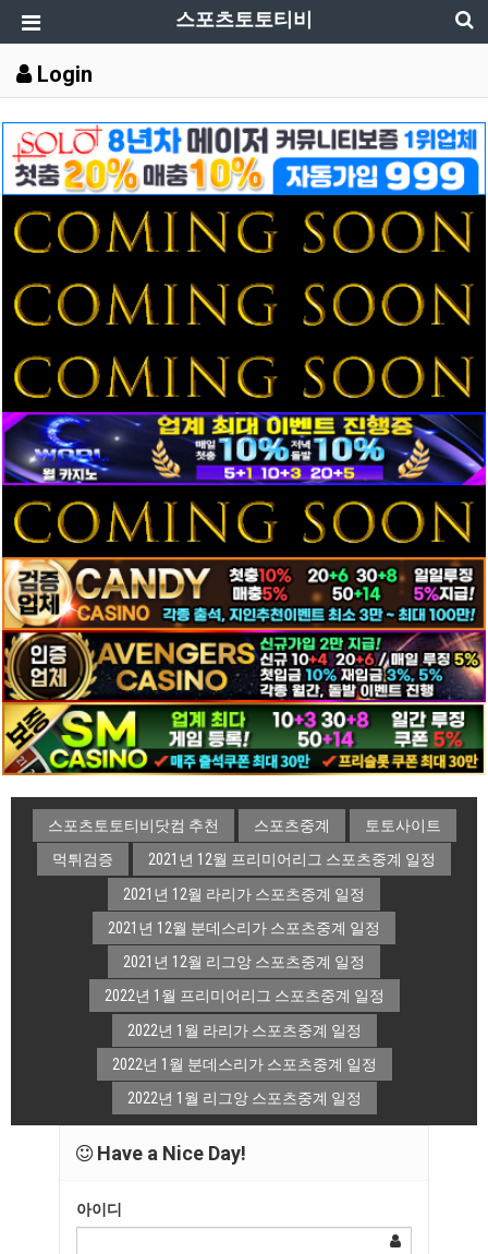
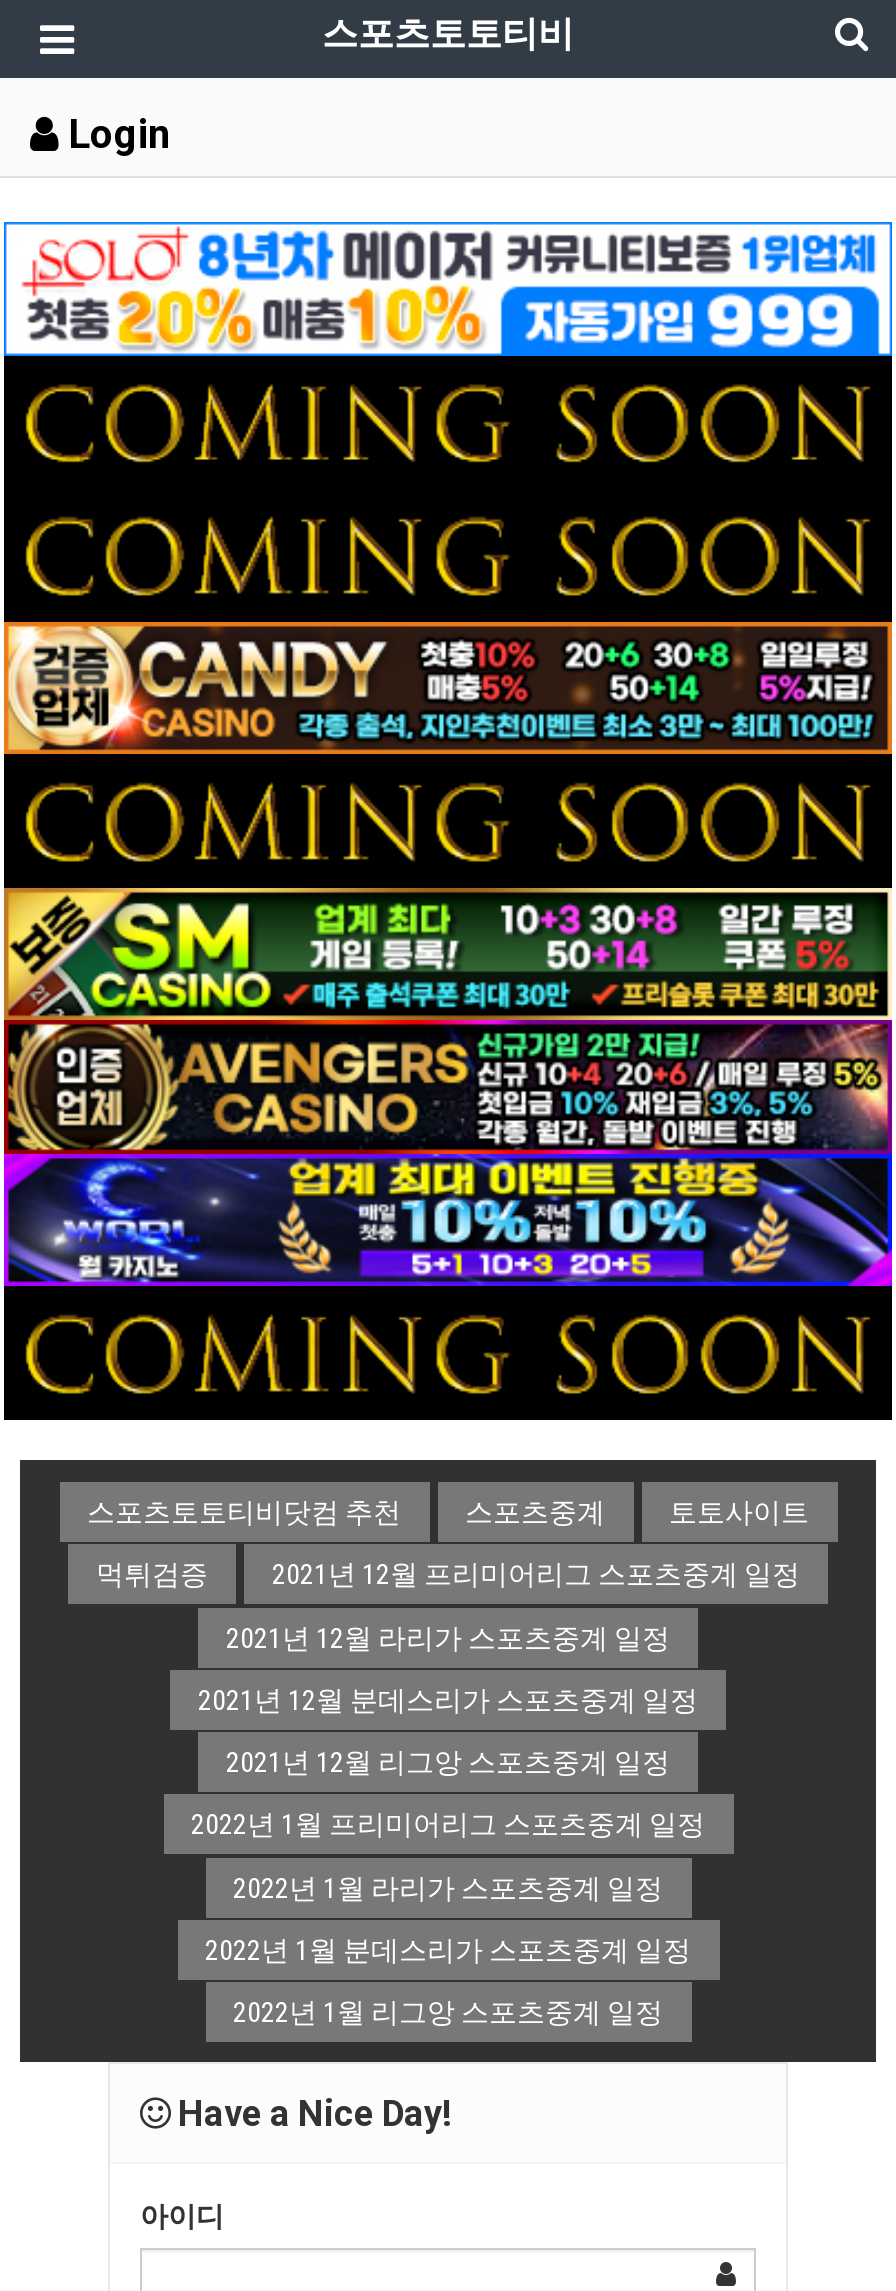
- [image]
+ [image]
